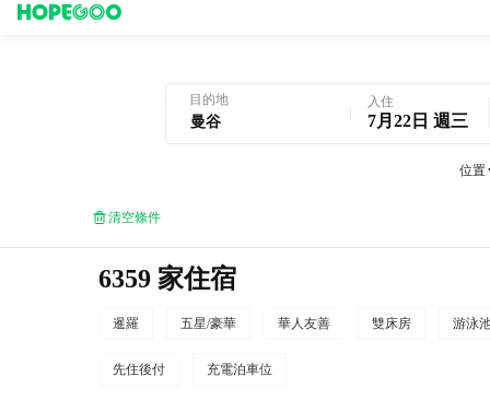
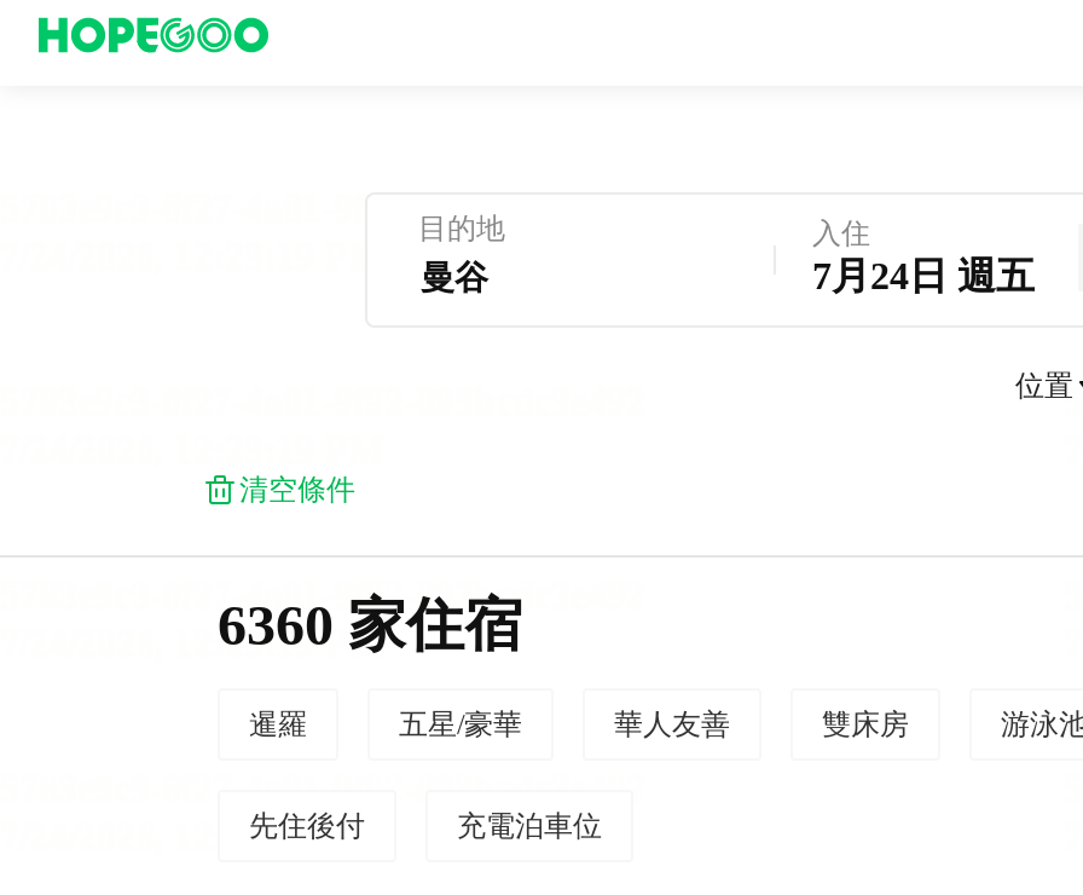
- 7月22日 週三
+ 7月24日 週五

- 6359 家住宿
+ 6360 家住宿
